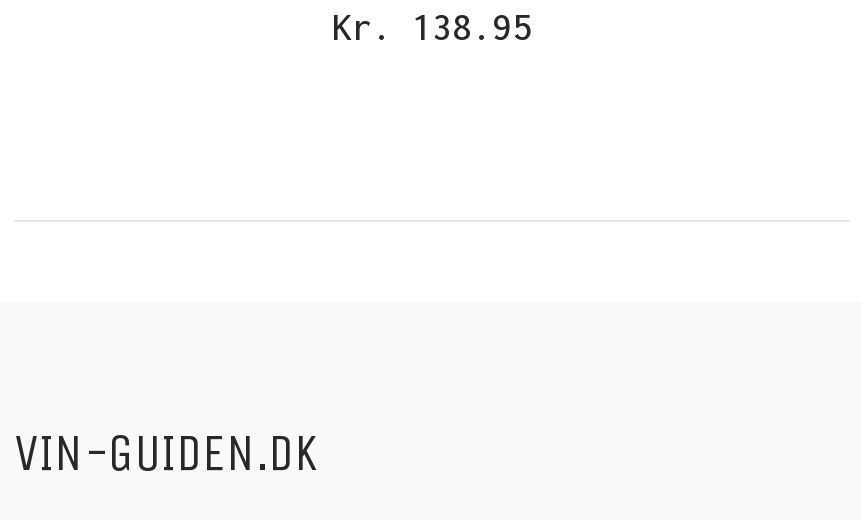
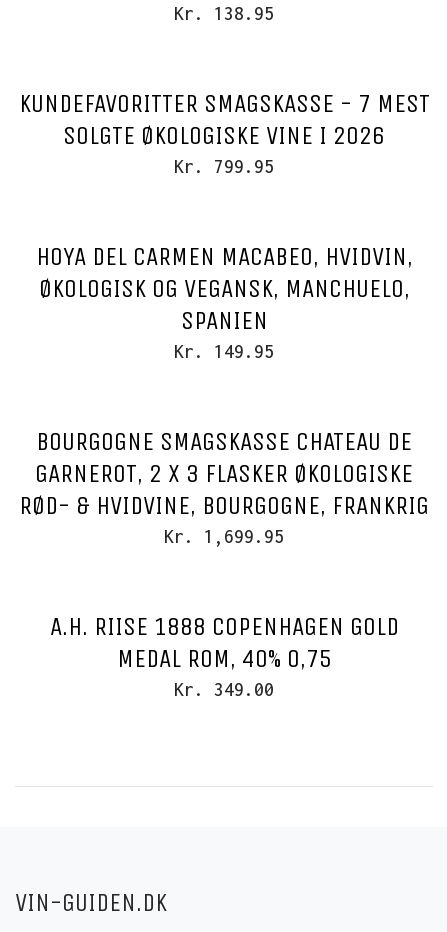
+ KUNDEFAVORITTER SMAGSKASSE - 7 MEST
+ SOLGTE ØKOLOGISKE VINE I 2026
+ Kr. 799.95
+ HOYA DEL CARMEN MACABEO, HVIDVIN,
+ ØKOLOGISK OG VEGANSK, MANCHUELO,
+ SPANIEN
+ Kr. 149.95
+ BOURGOGNE SMAGSKASSE CHATEAU DE
+ GARNEROT, 2 X 3 FLASKER ØKOLOGISKE
+ RØD- & HVIDVINE, BOURGOGNE, FRANKRIG
+ Kr. 1,699.95
+ A.H. RIISE 1888 COPENHAGEN GOLD
+ MEDAL ROM, 40% 0,75
+ Kr. 349.00
